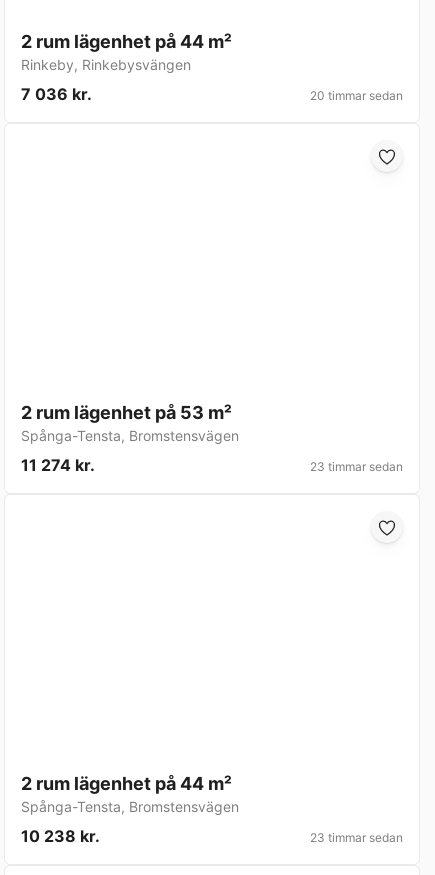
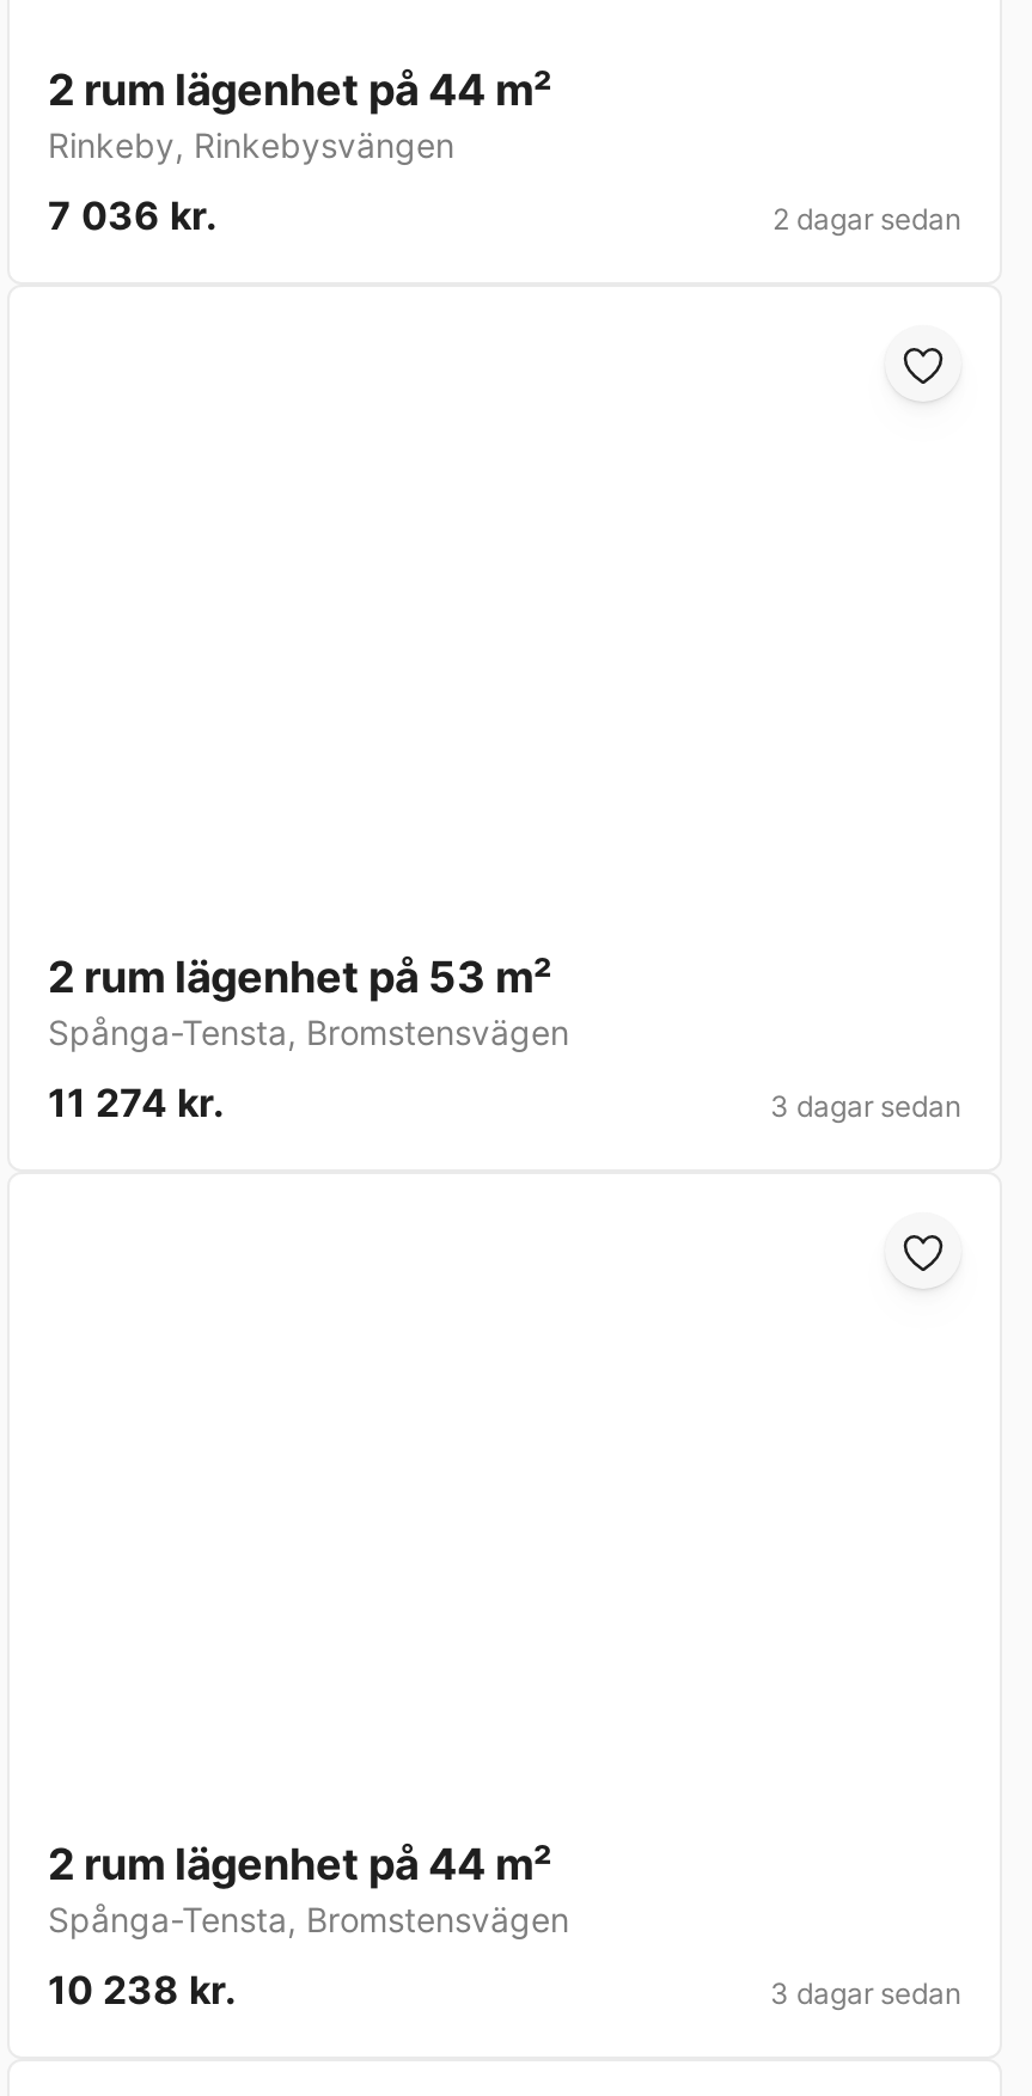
- 20 timmar sedan
+ 2 dagar sedan

- 23 timmar sedan
+ 3 dagar sedan

- 23 timmar sedan
+ 3 dagar sedan
